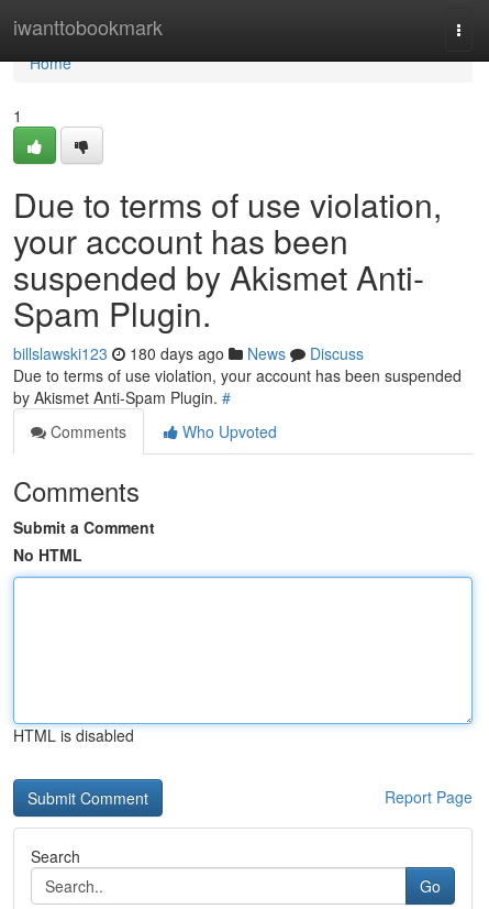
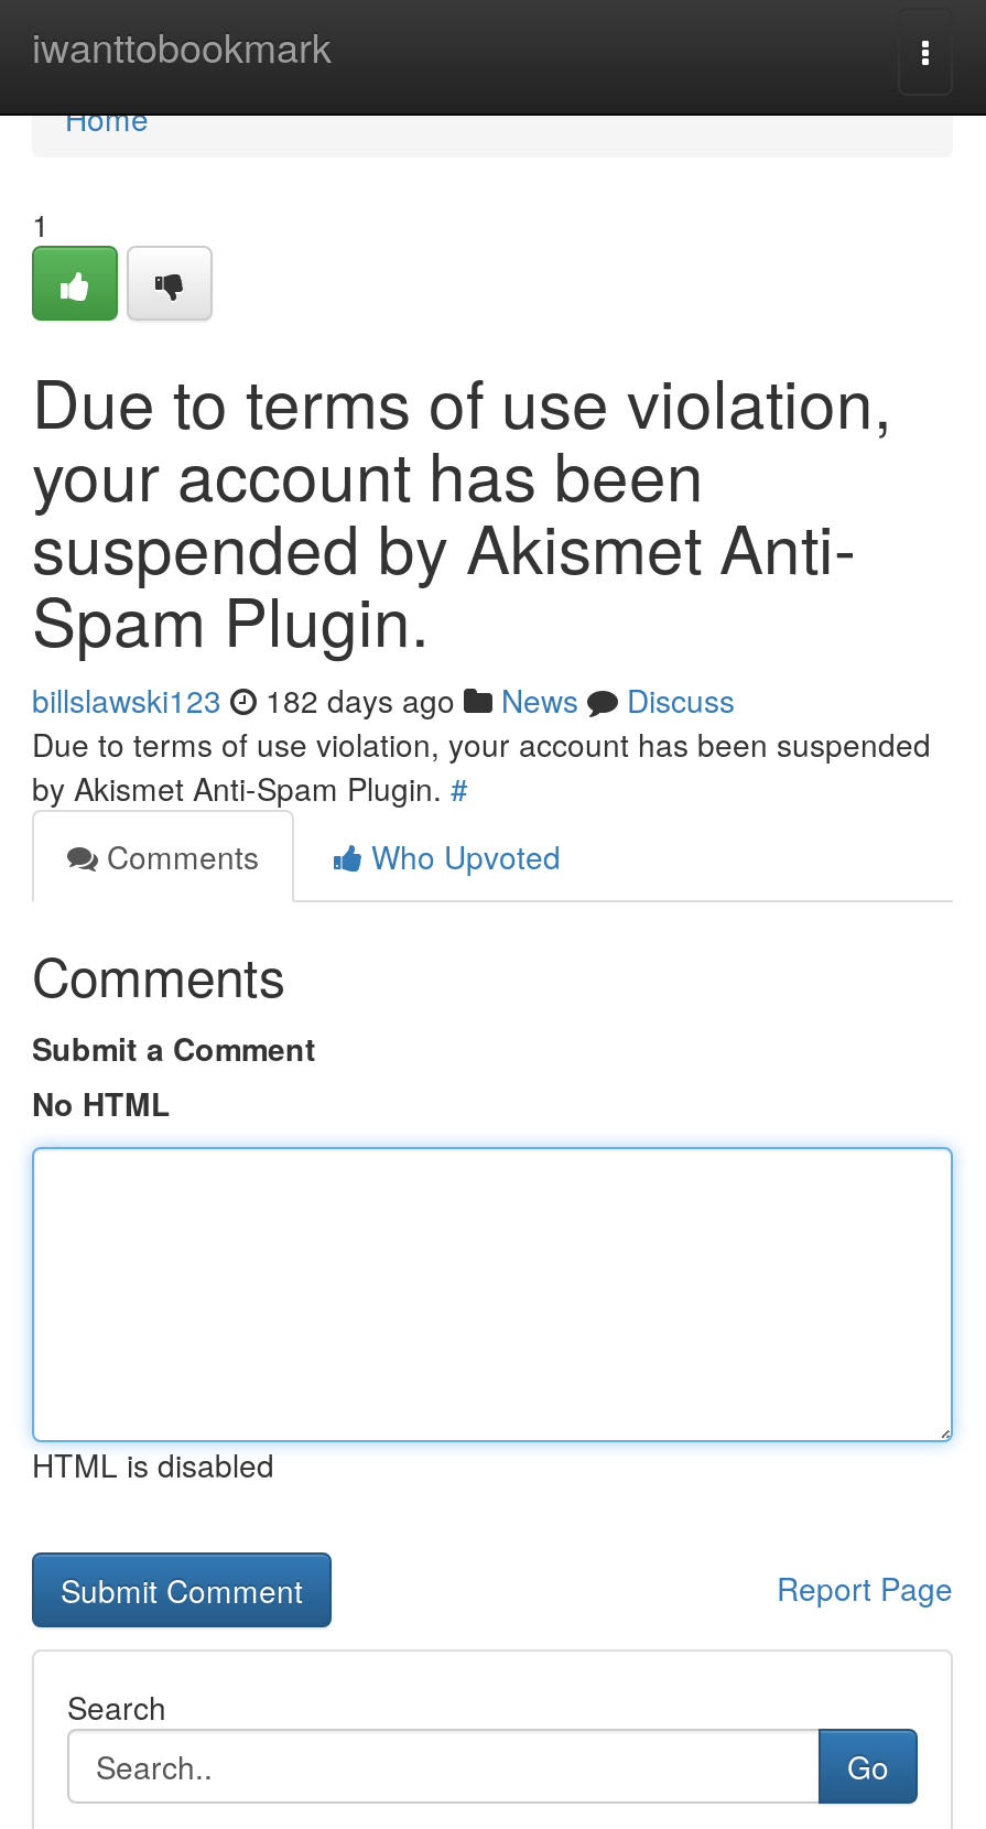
- billslawski123 180 days ago News Discuss
+ billslawski123 182 days ago News Discuss
